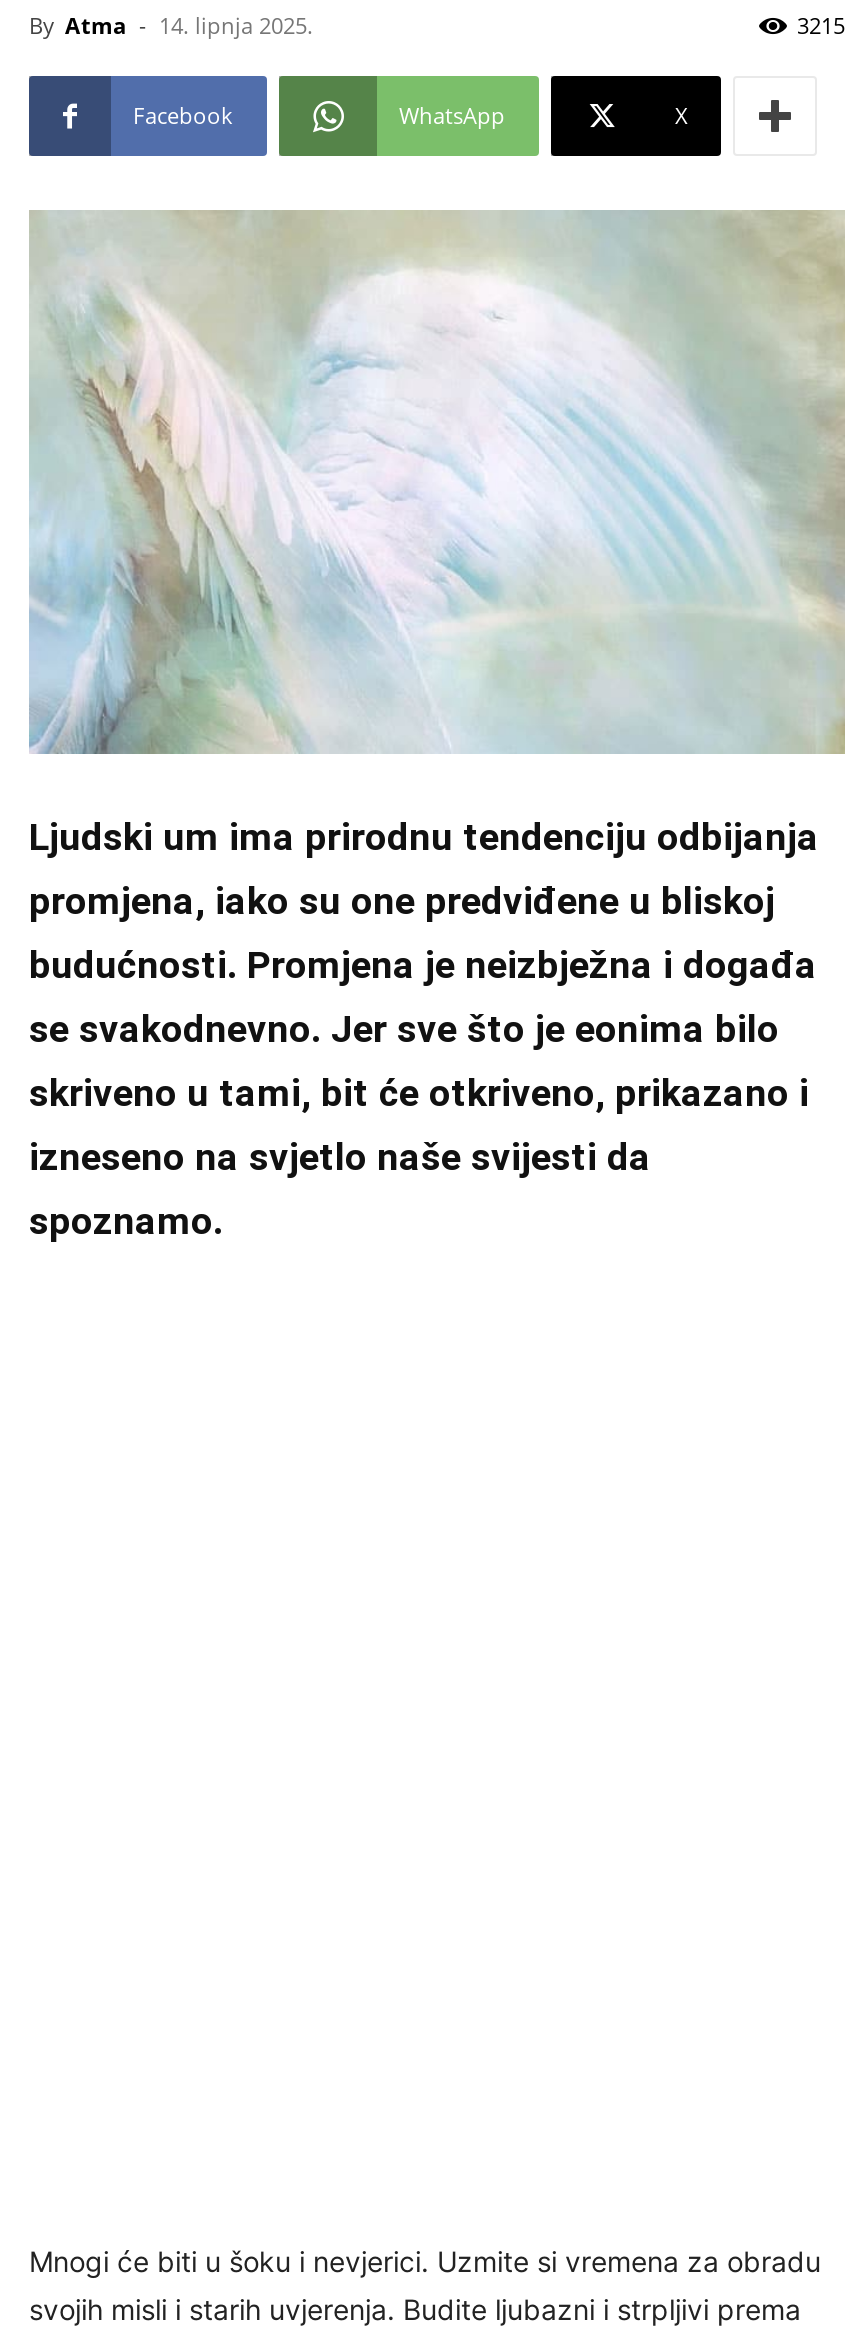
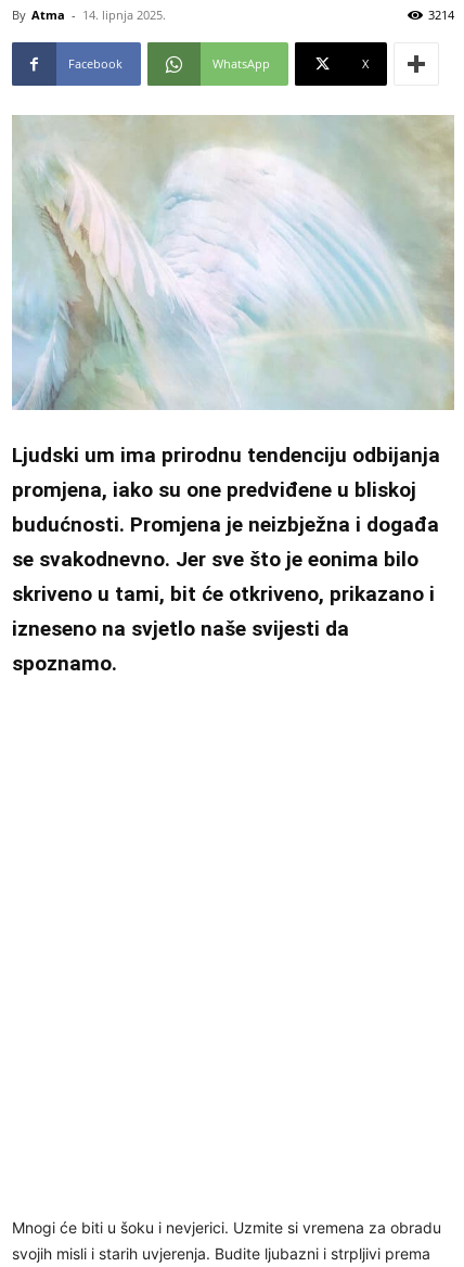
- 3215
+ 3214
